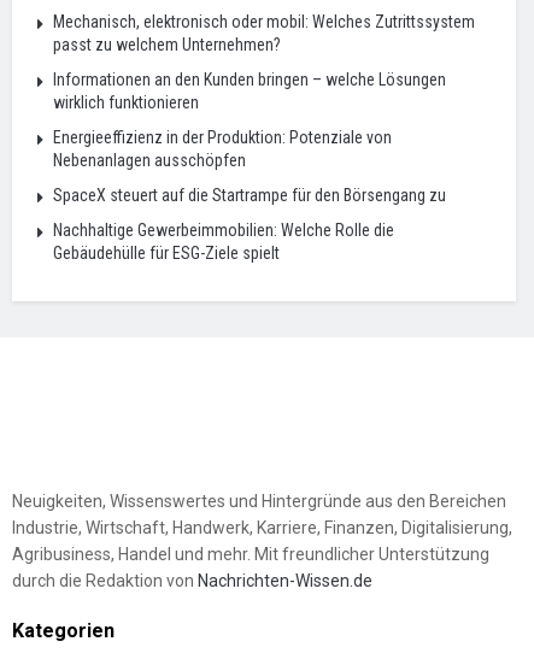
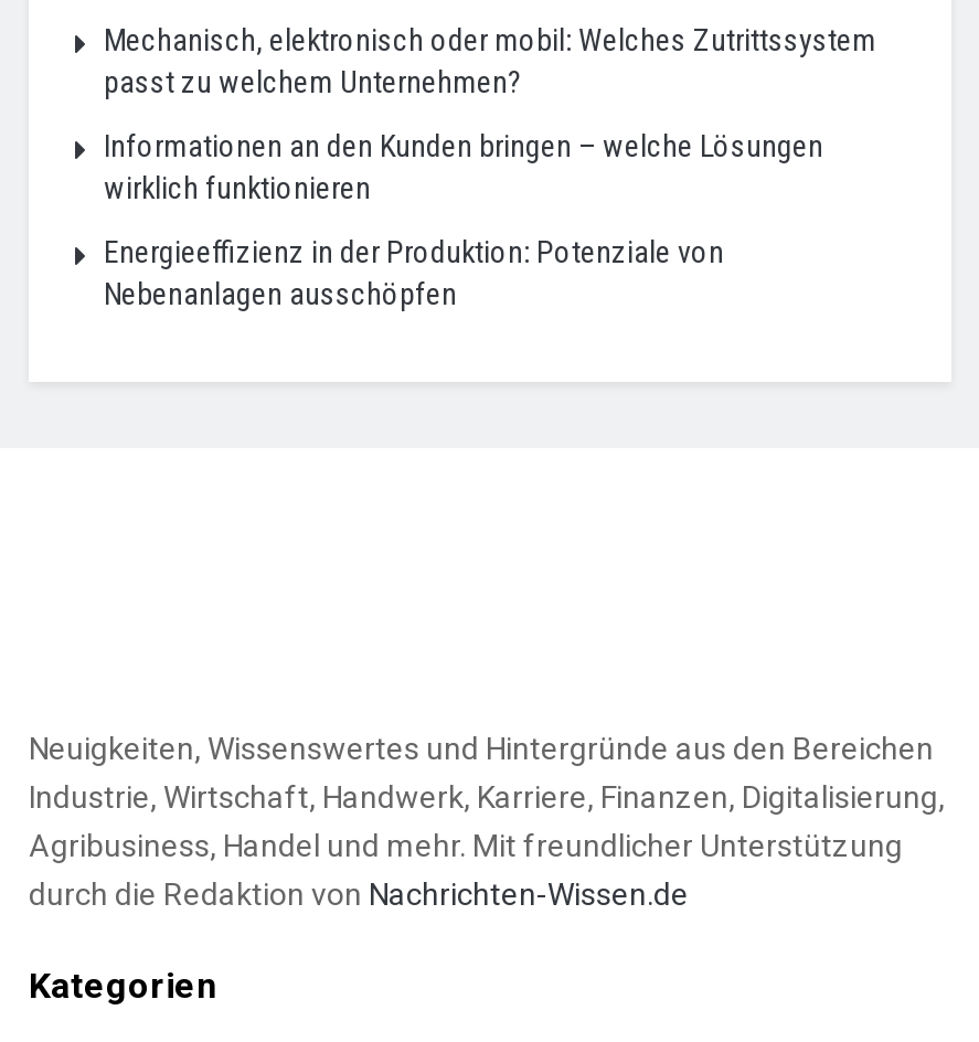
- SpaceX steuert auf die Startrampe für den Börsengang zu
- Nachhaltige Gewerbeimmobilien: Welche Rolle die
- Gebäudehülle für ESG-Ziele spielt
